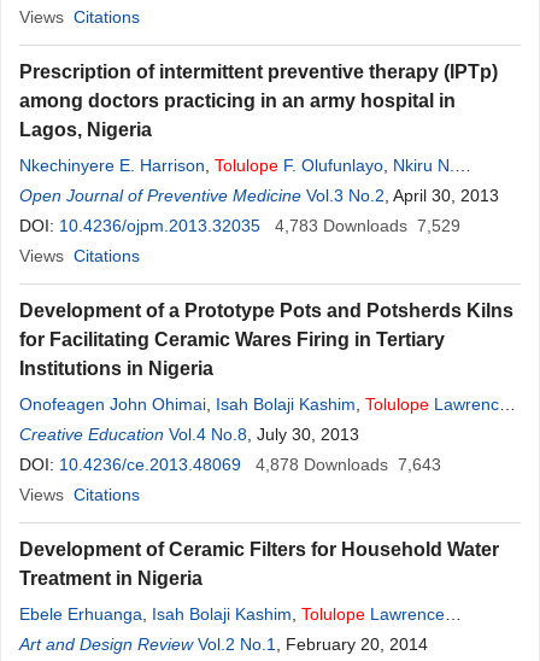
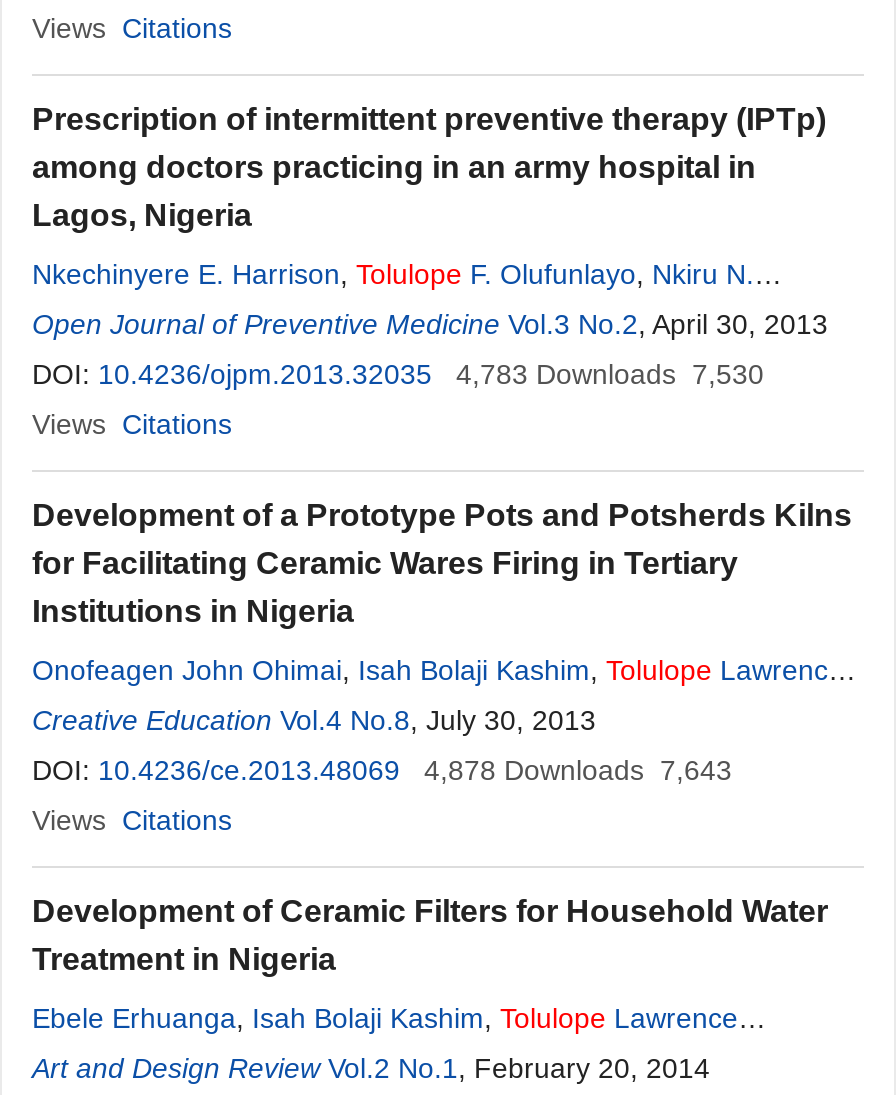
- DOI: 10.4236/ojpm.2013.32035 4,783 Downloads 7,529
+ DOI: 10.4236/ojpm.2013.32035 4,783 Downloads 7,530
